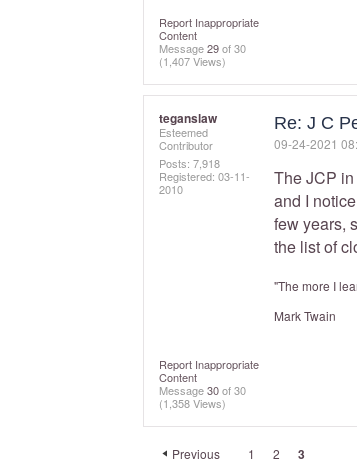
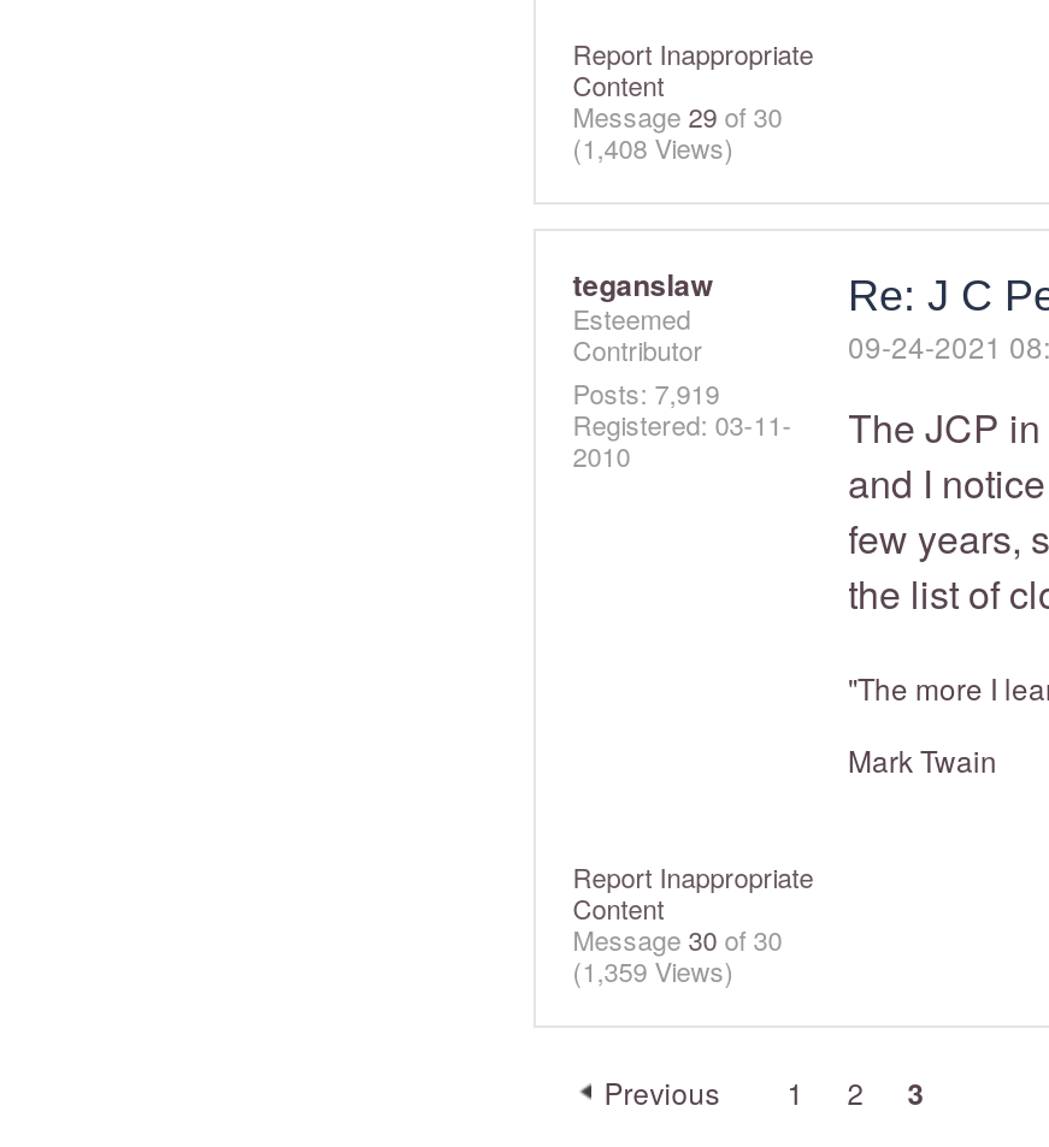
- (1,407 Views)
+ (1,408 Views)

- Posts: 7,918
+ Posts: 7,919

- (1,358 Views)
+ (1,359 Views)
